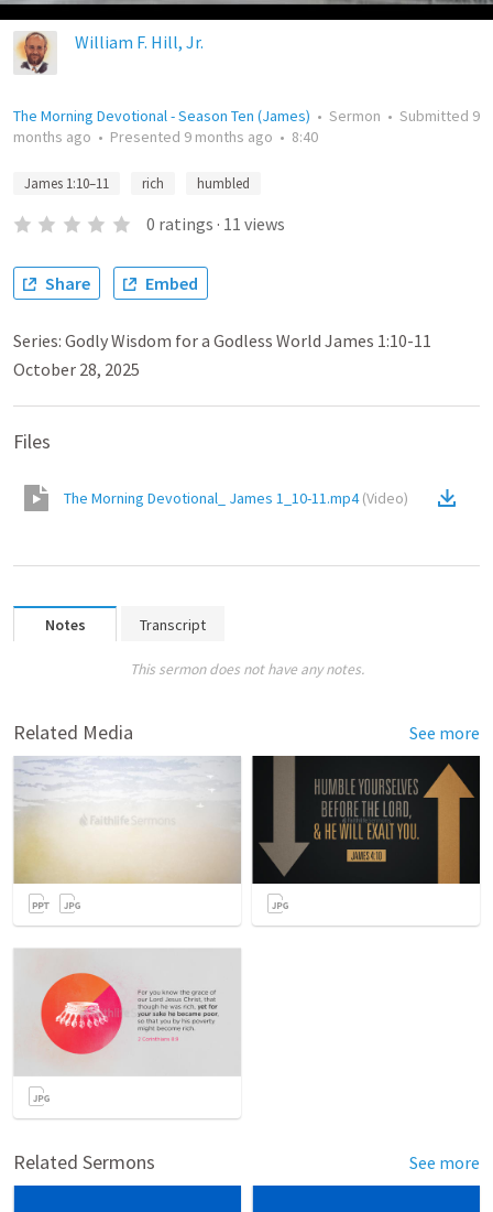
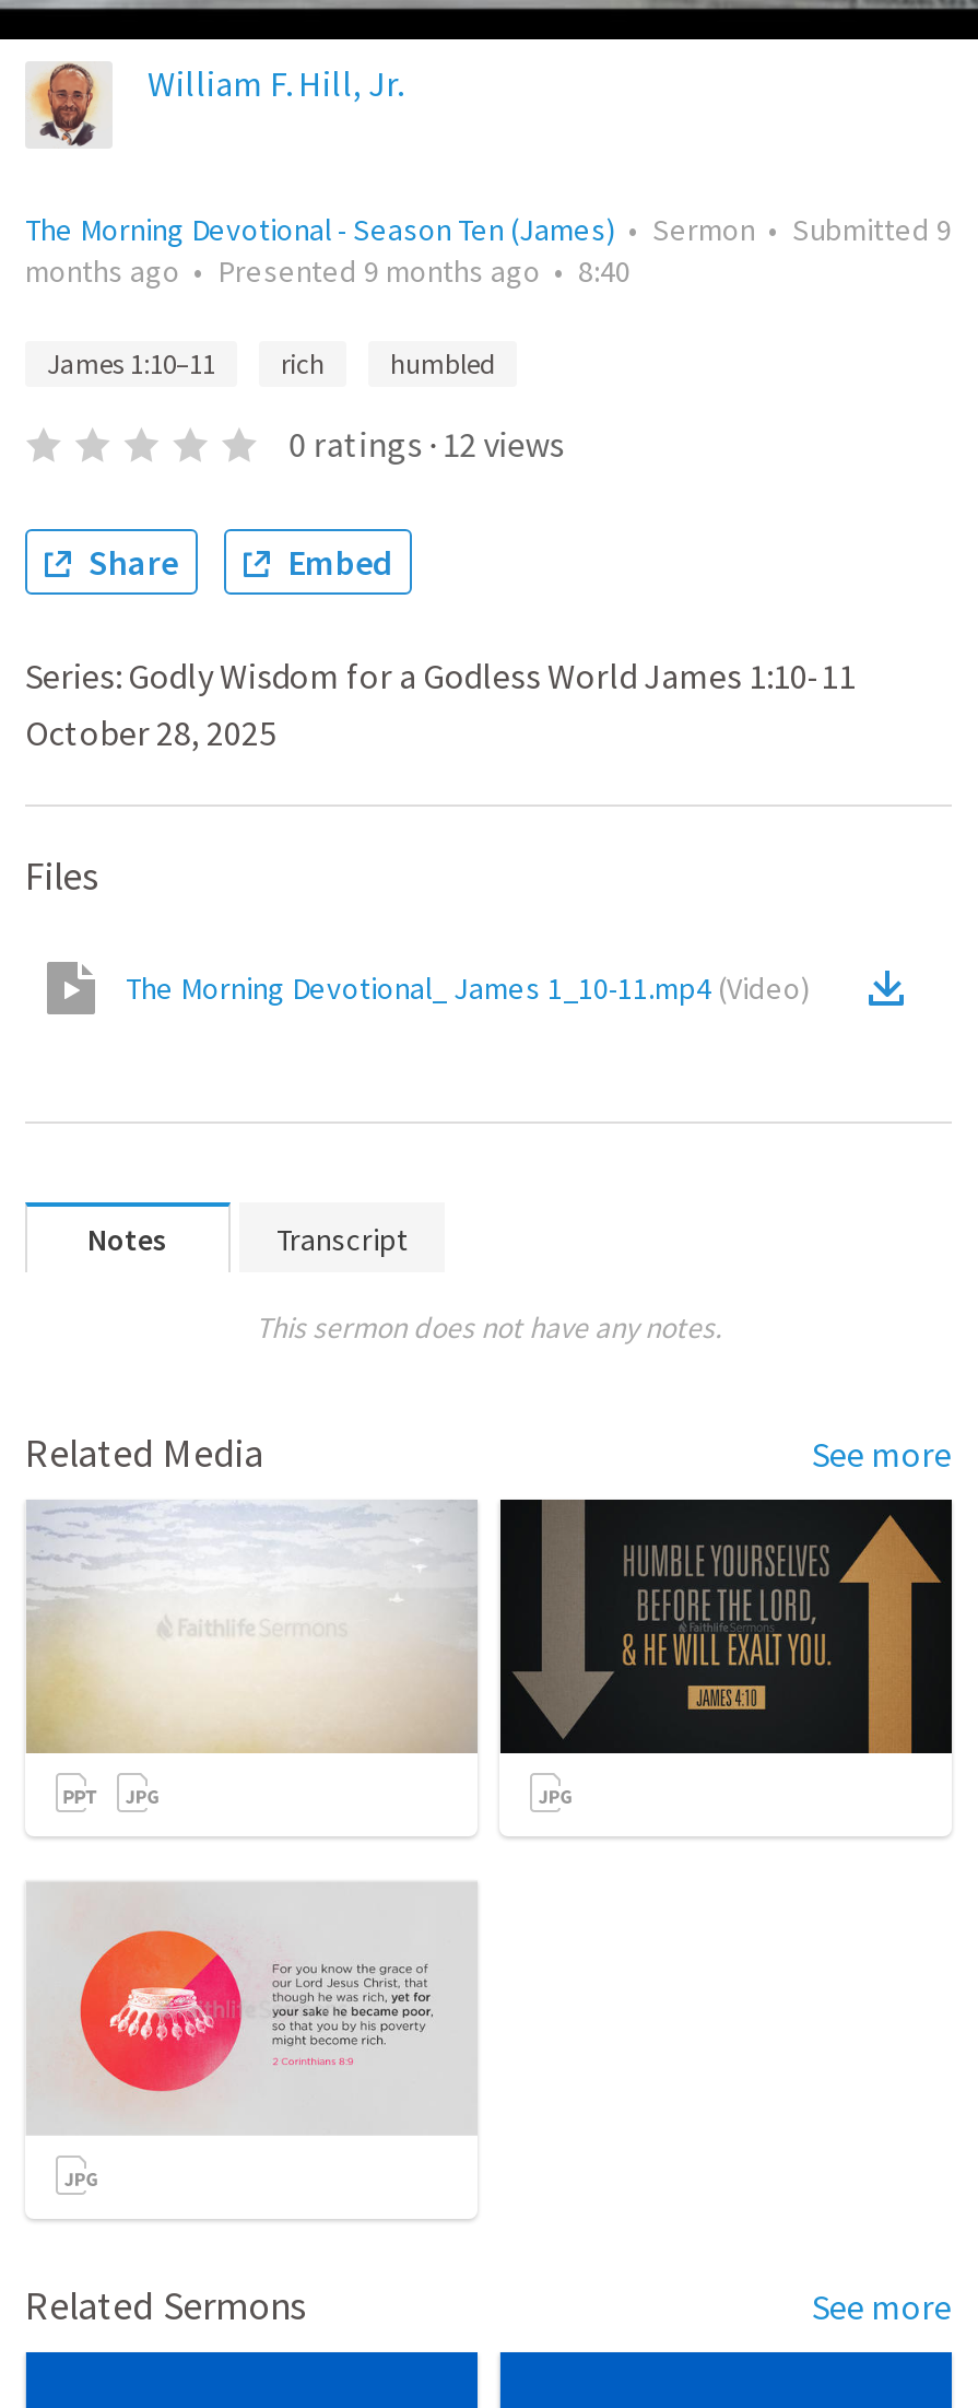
- 0 ratings · 11 views
+ 0 ratings · 12 views
